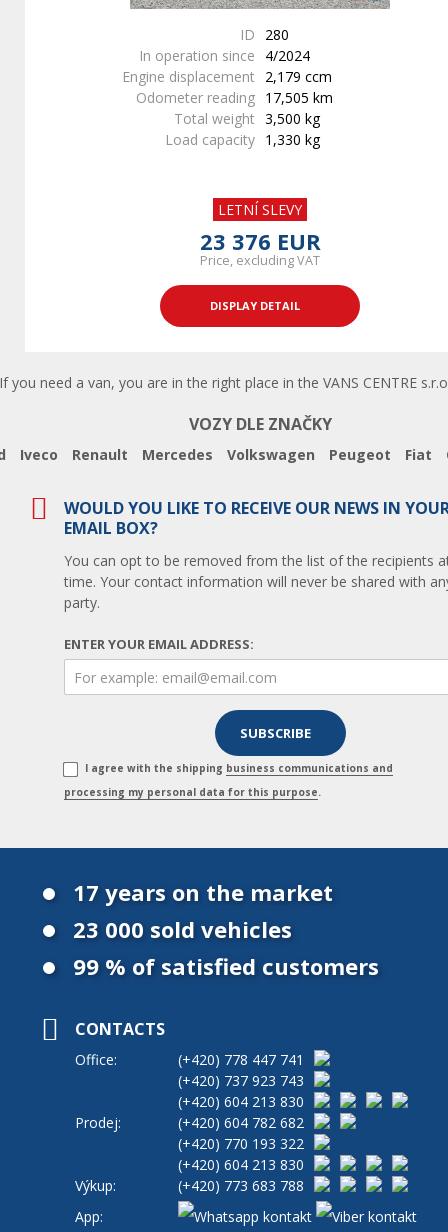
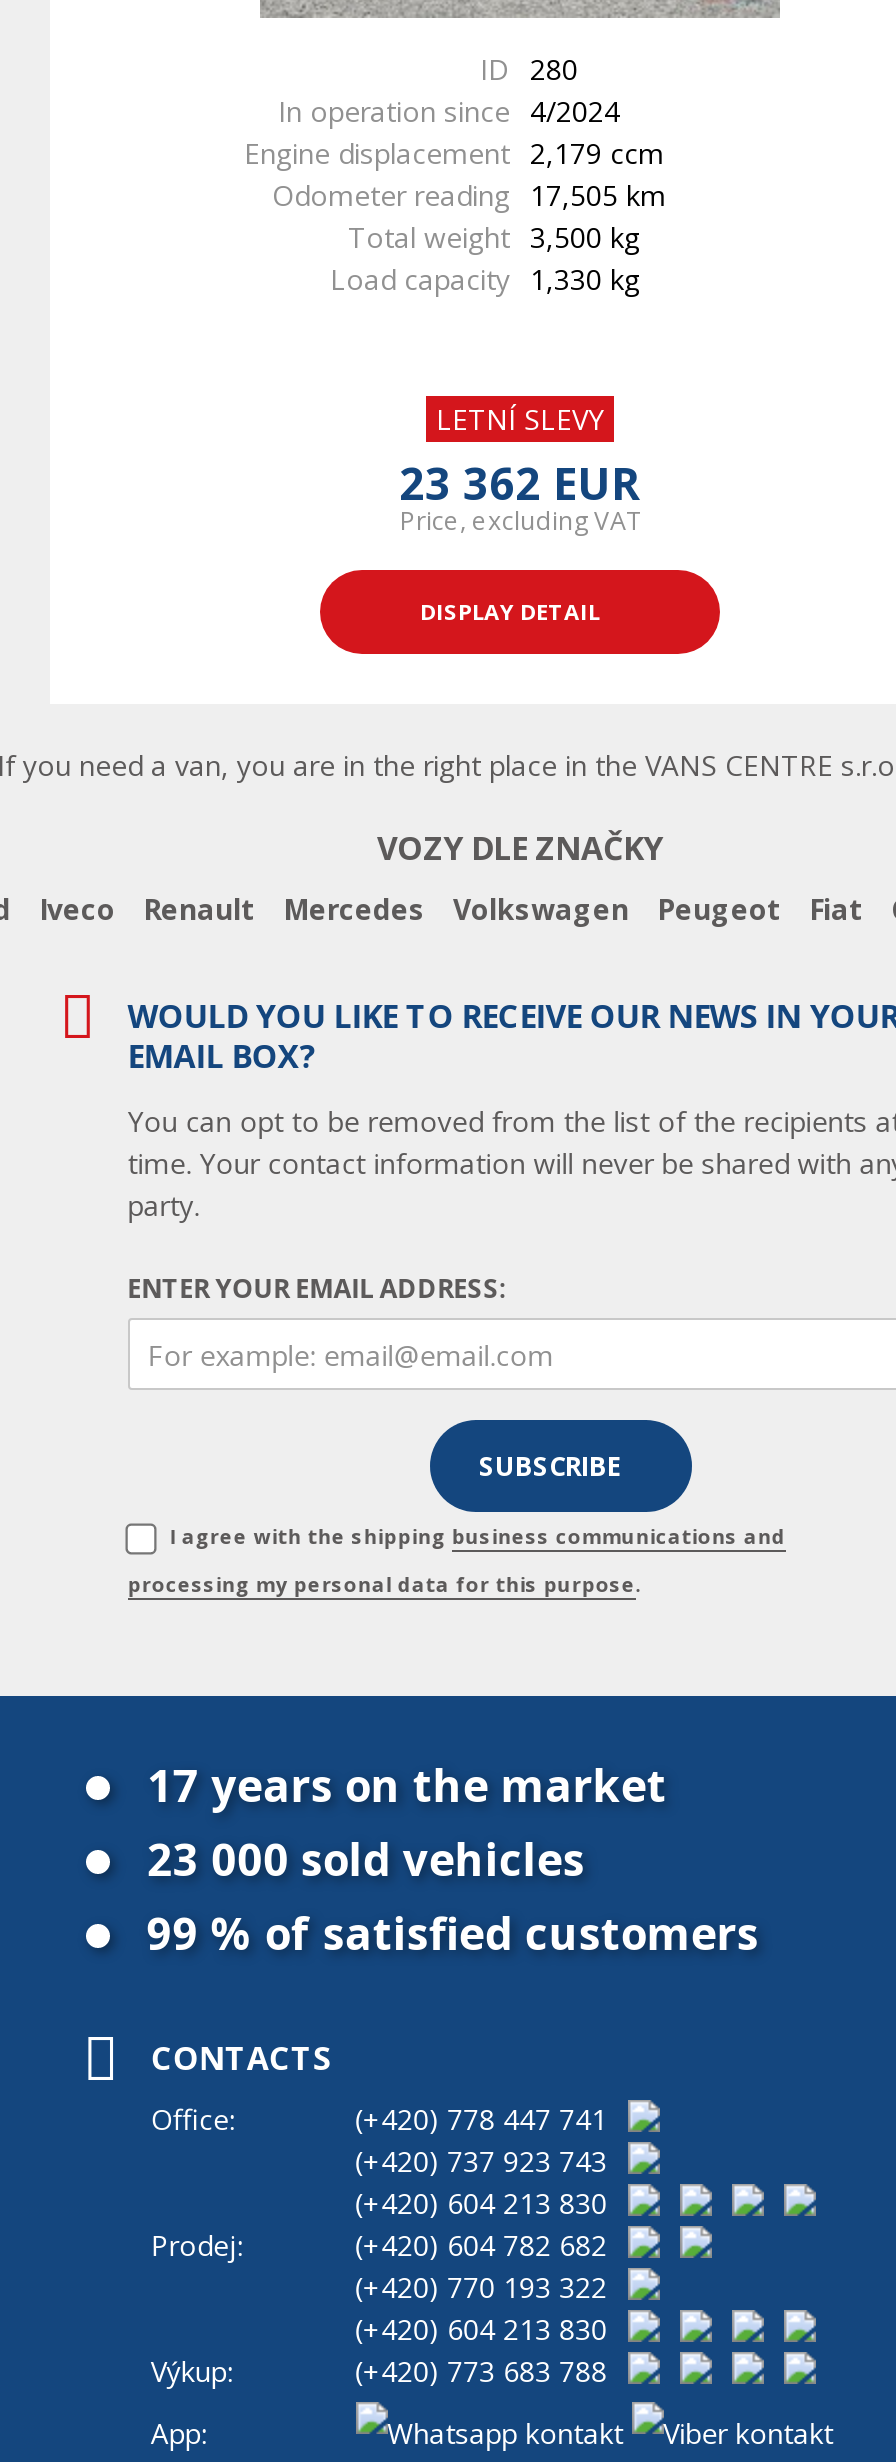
- 23 376 EUR
+ 23 362 EUR
